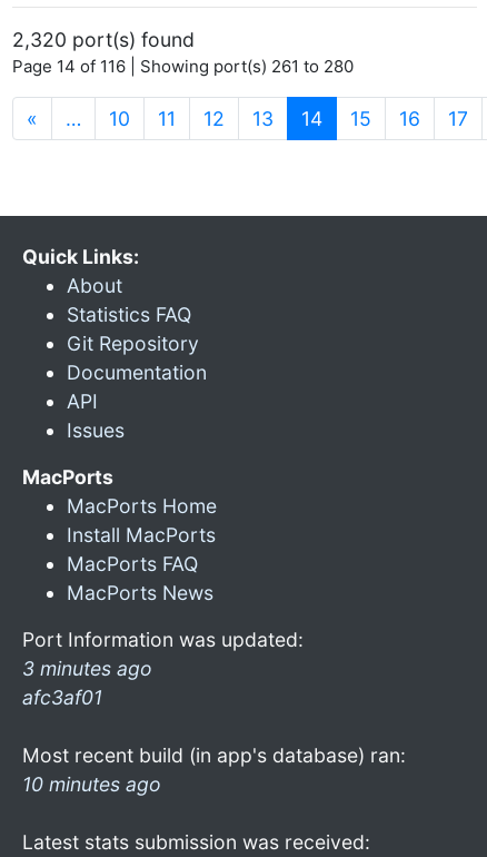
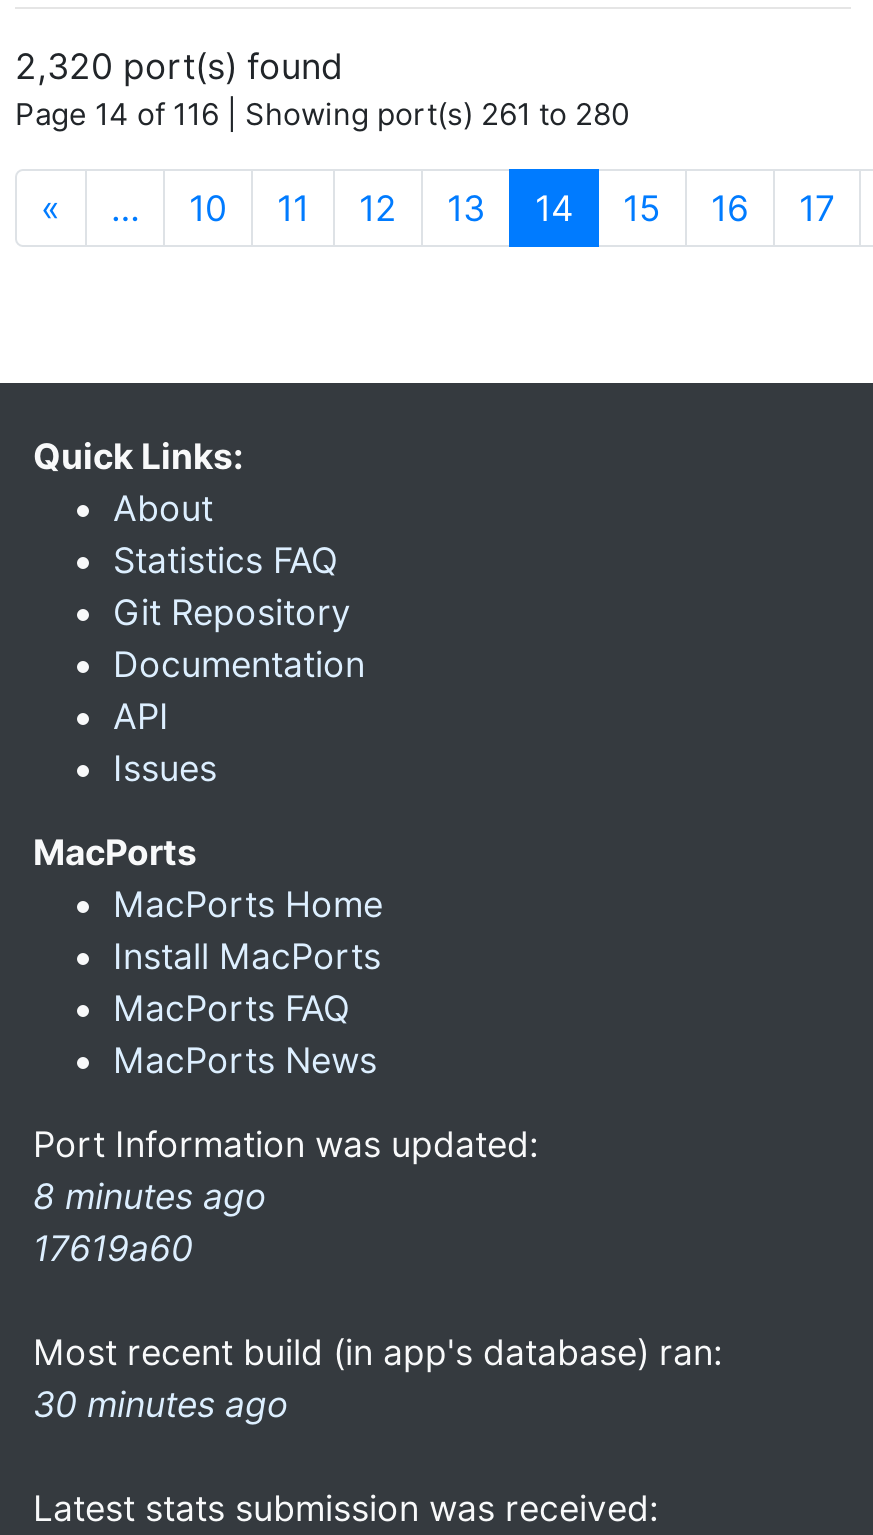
- 3 minutes ago
- afc3af01
+ 8 minutes ago
+ 17619a60

- 10 minutes ago
+ 30 minutes ago
